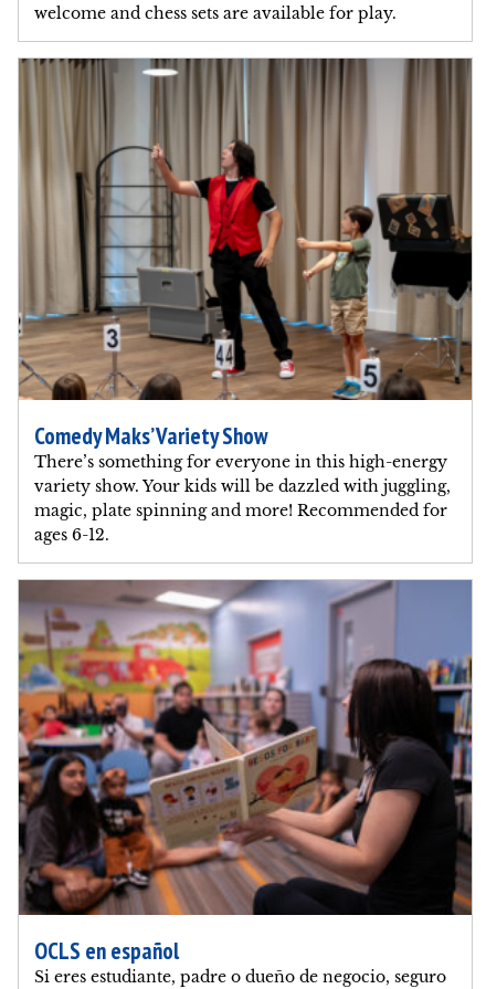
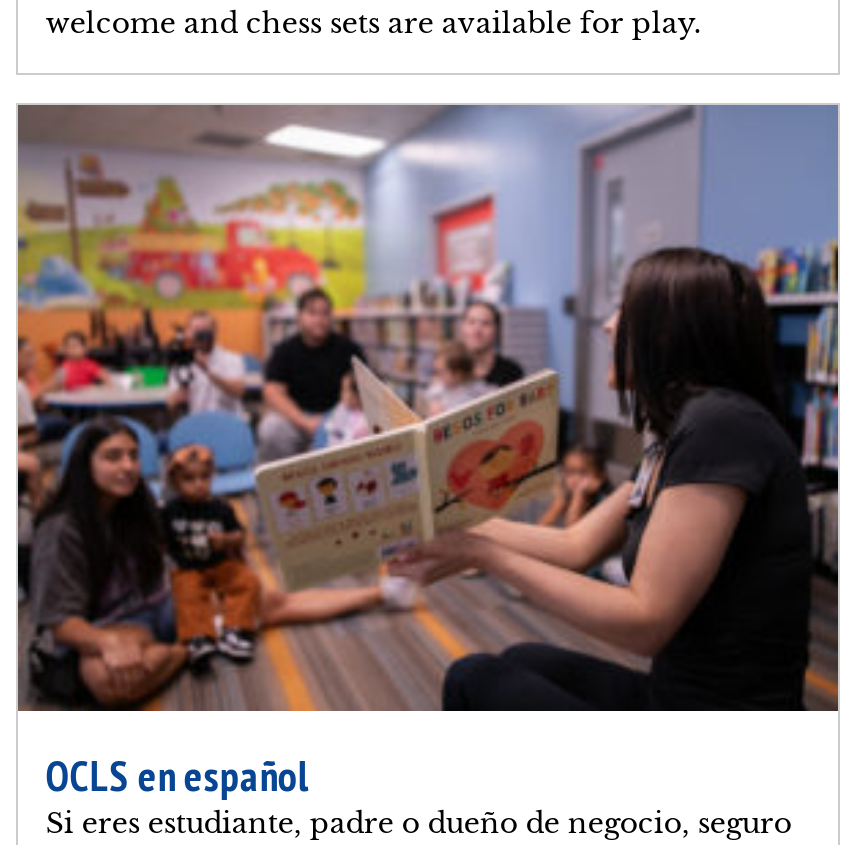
- [image]
- Comedy Maks’ Variety Show
- There’s something for everyone in this high-energy
- variety show. Your kids will be dazzled with juggling,
- magic, plate spinning and more! Recommended for
- ages 6-12.
